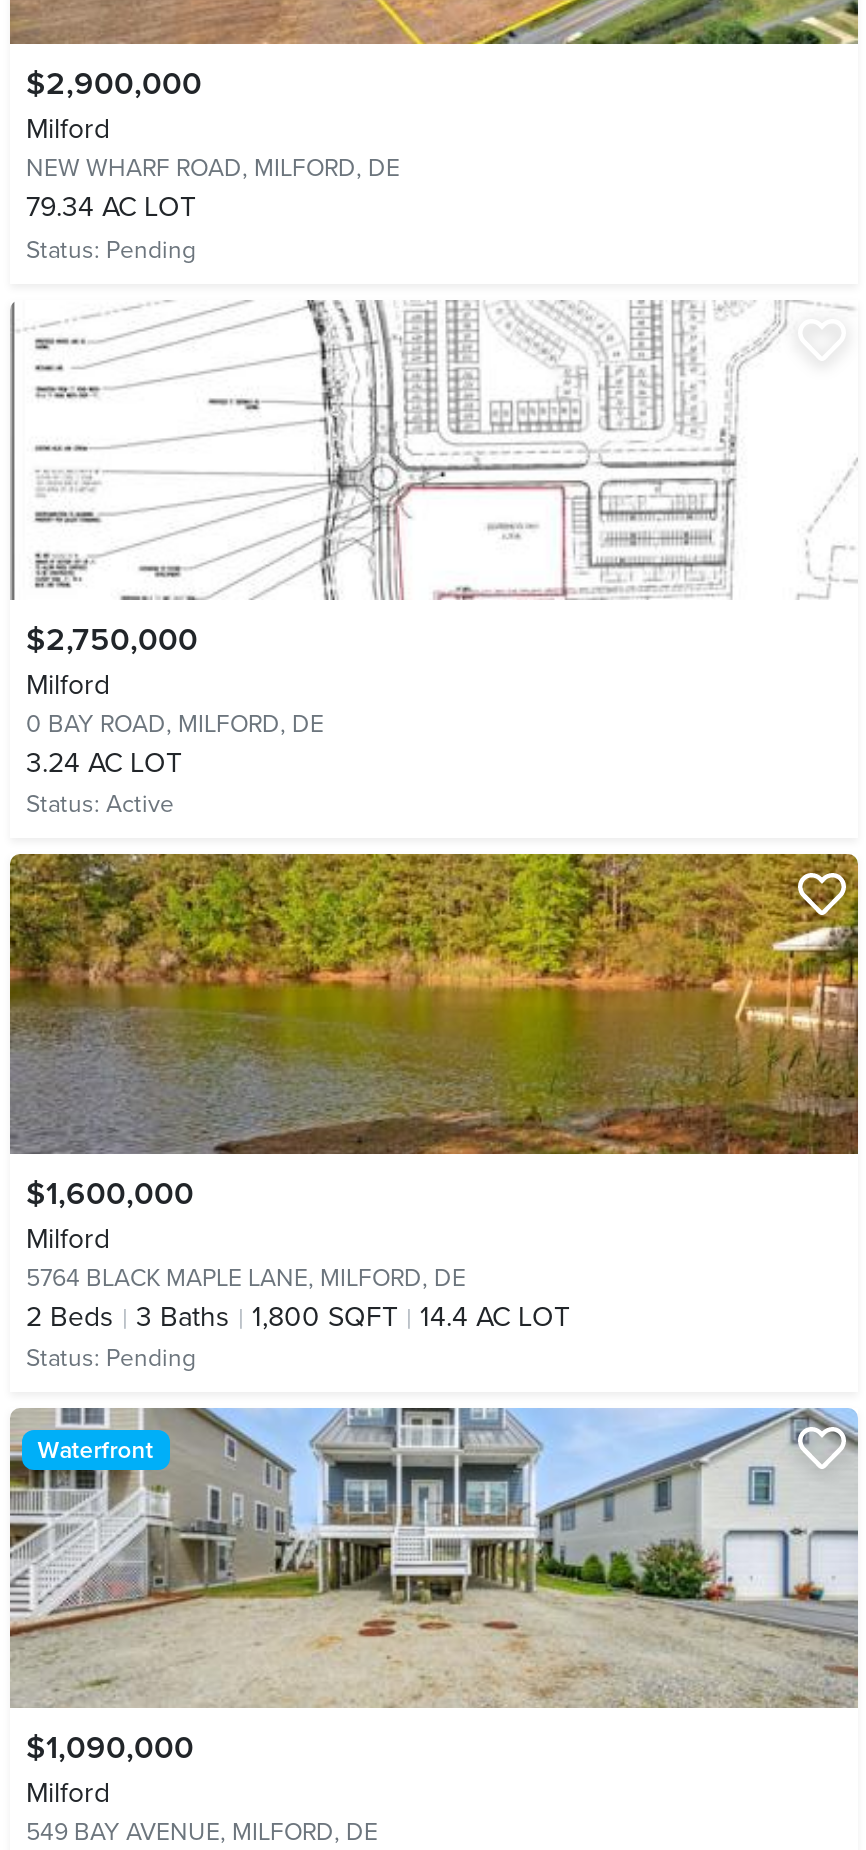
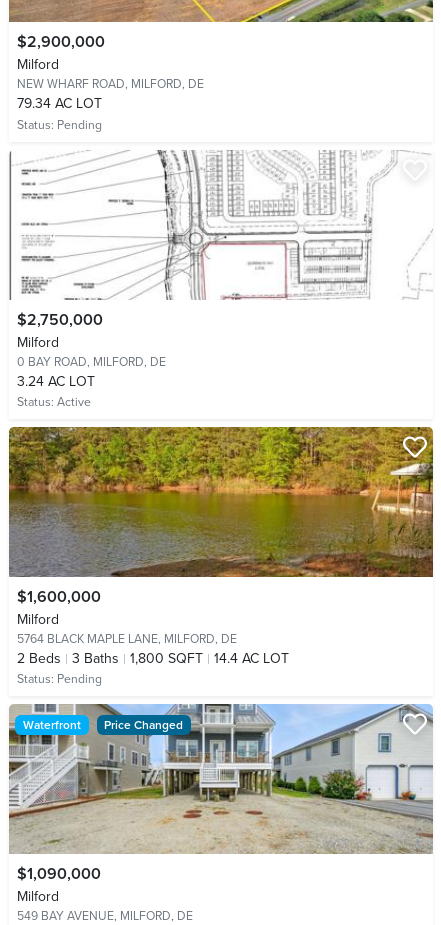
+ Price Changed
